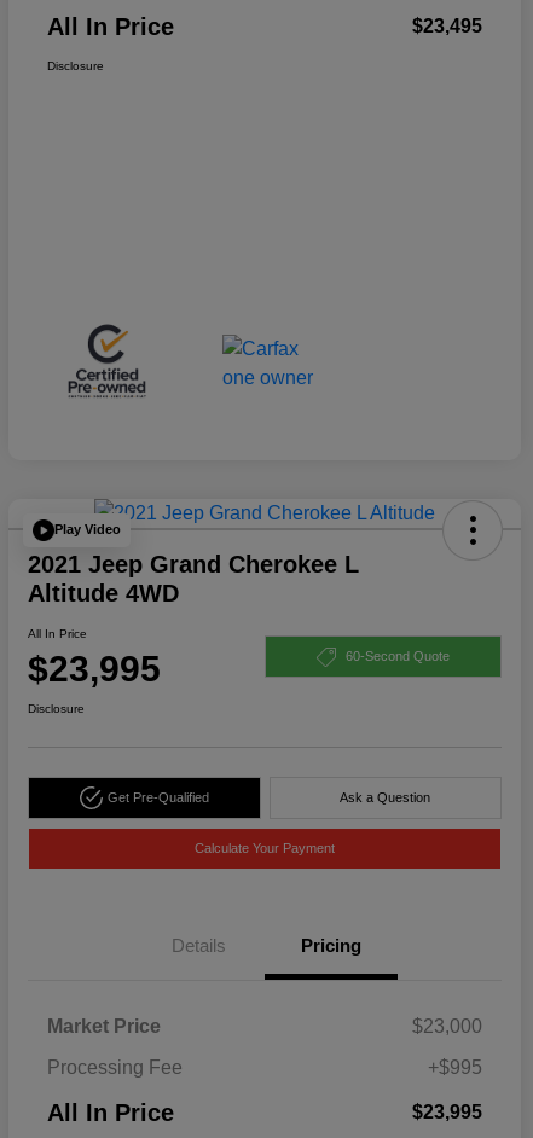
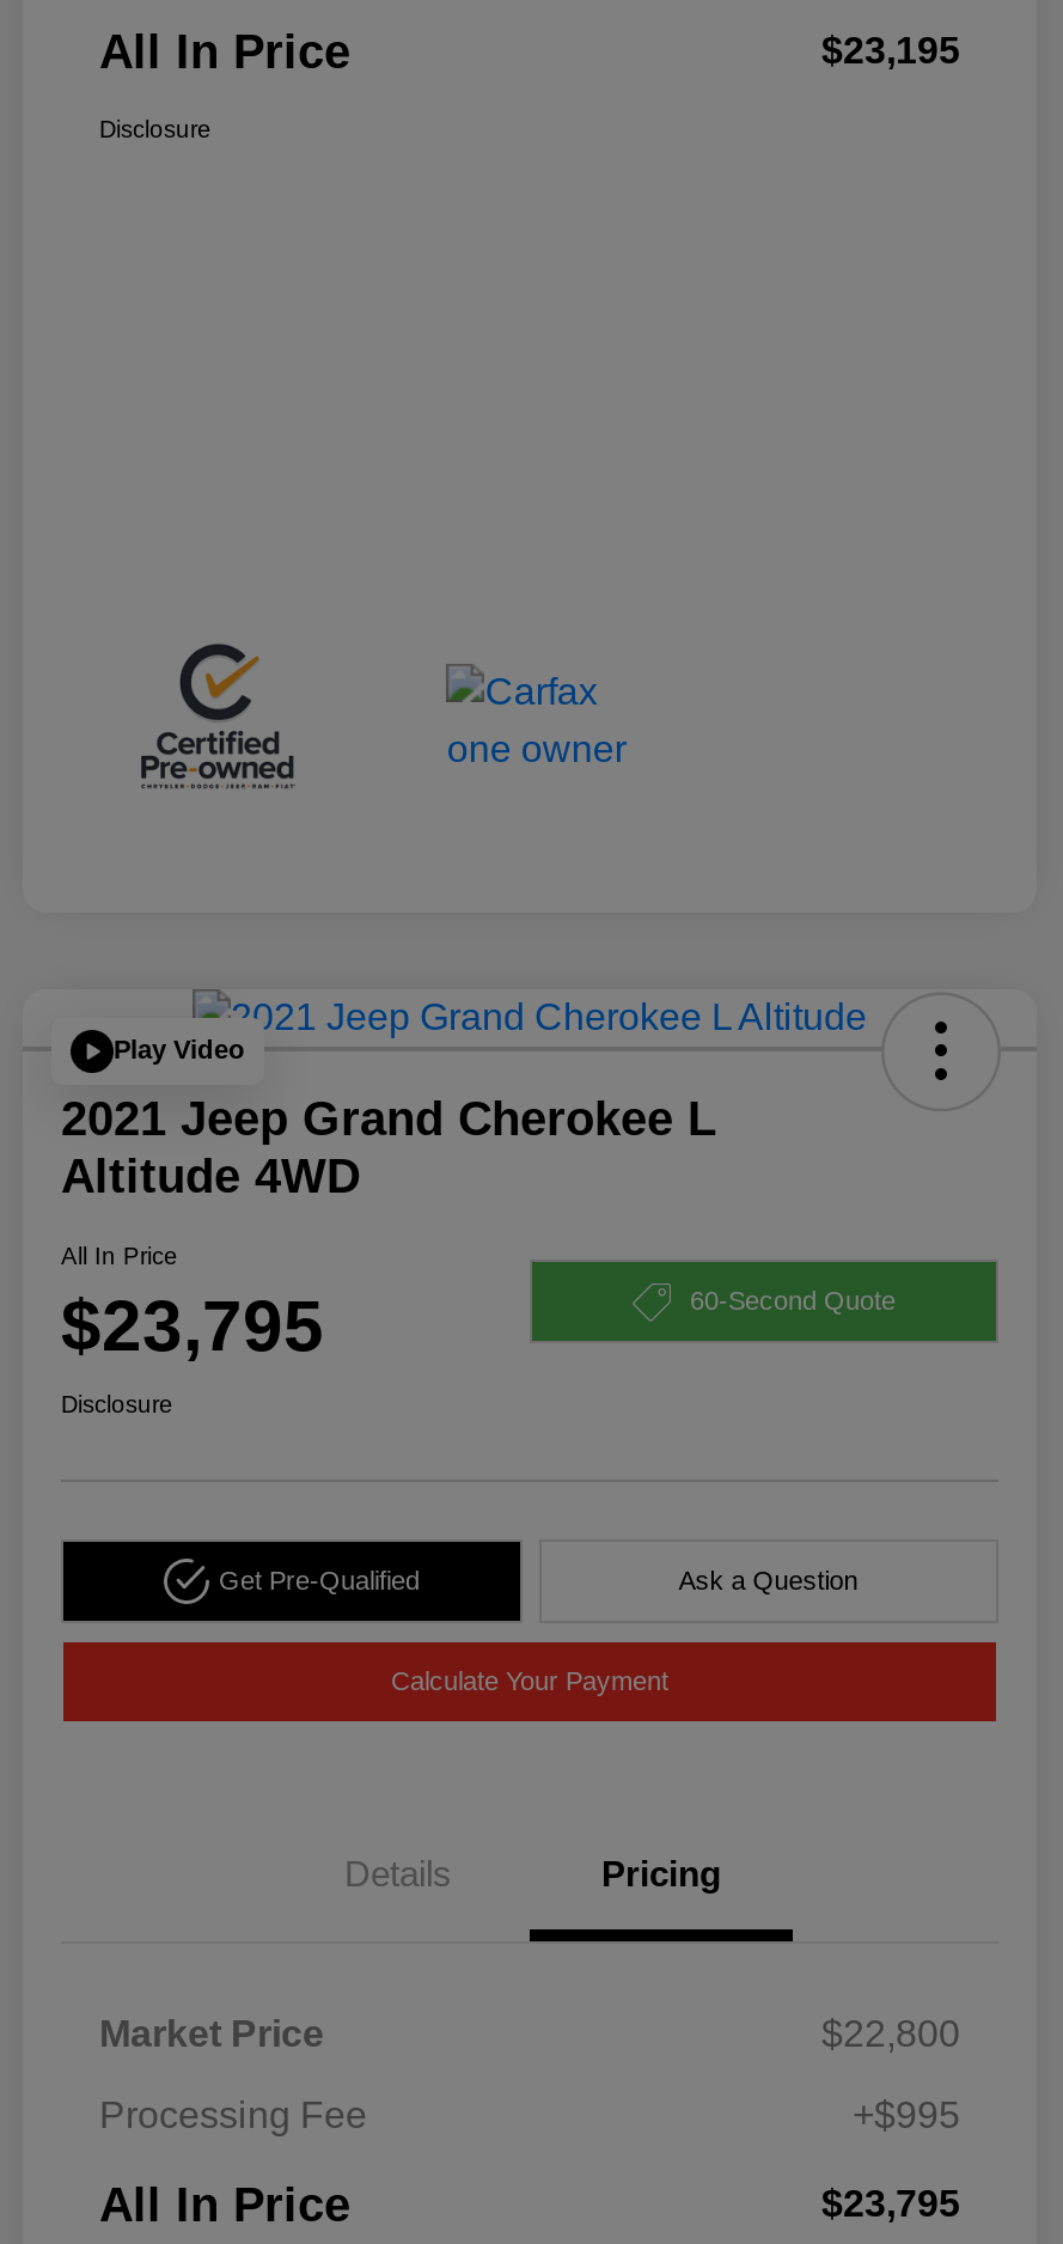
- $23,495
+ $23,195

- $23,995
+ $23,795

- $23,000
+ $22,800

- $23,995
+ $23,795
